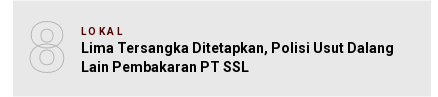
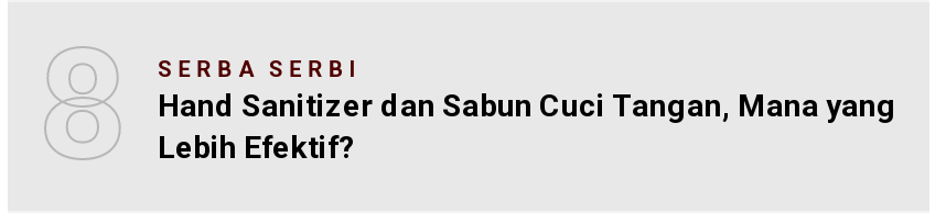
- LOKAL
- Lima Tersangka Ditetapkan, Polisi Usut Dalang
- Lain Pembakaran PT SSL
+ SERBA SERBI
+ Hand Sanitizer dan Sabun Cuci Tangan, Mana yang
+ Lebih Efektif?
